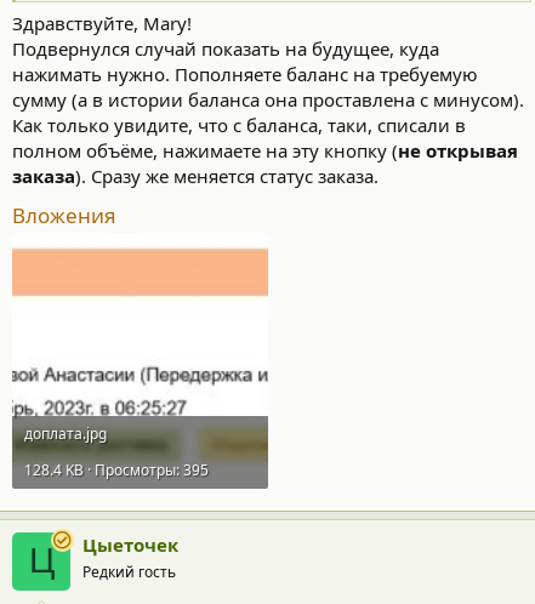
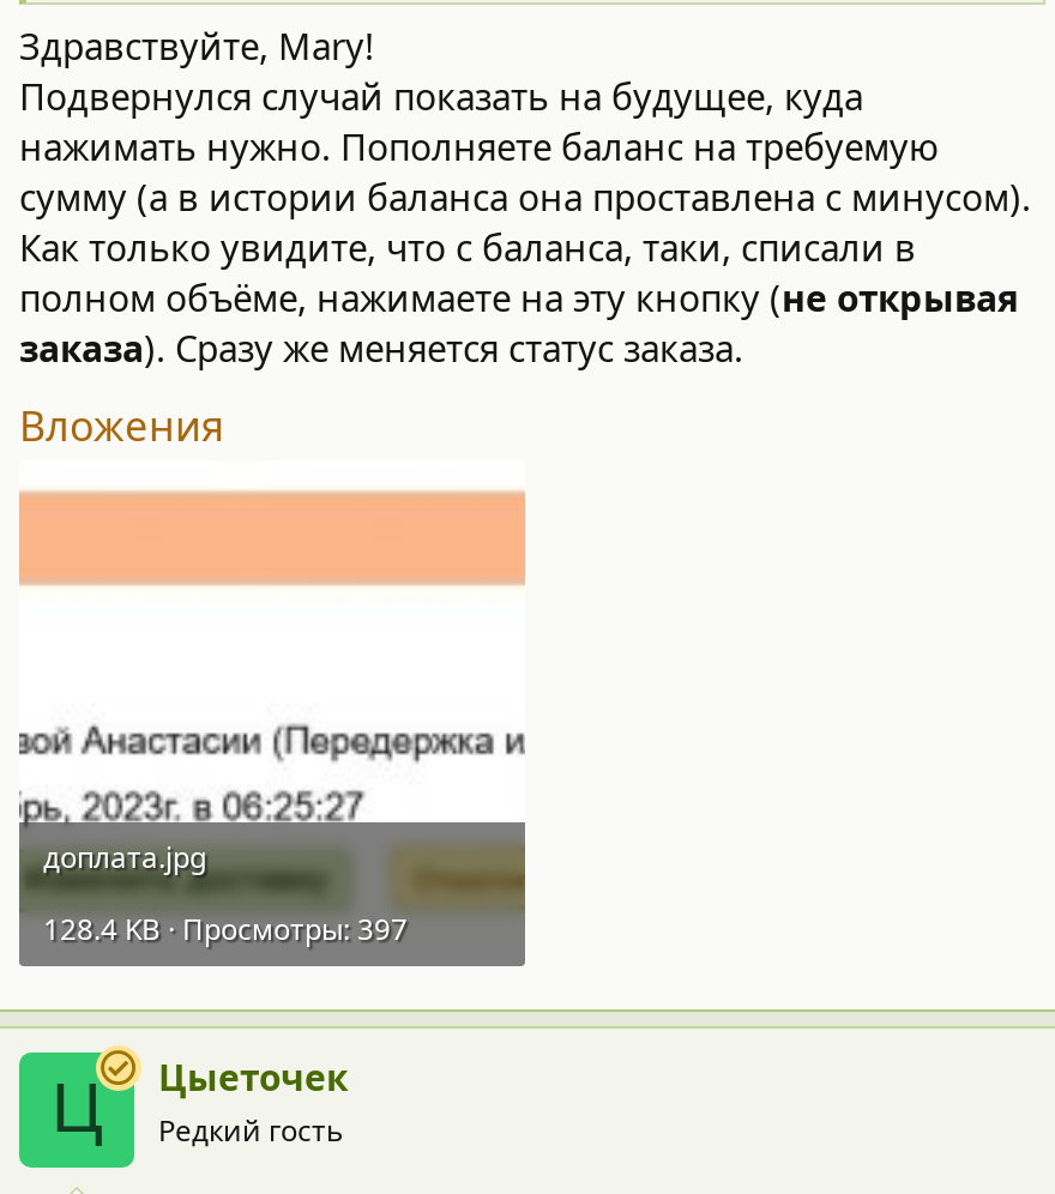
- 128.4 KB · Просмотры: 395
+ 128.4 KB · Просмотры: 397
